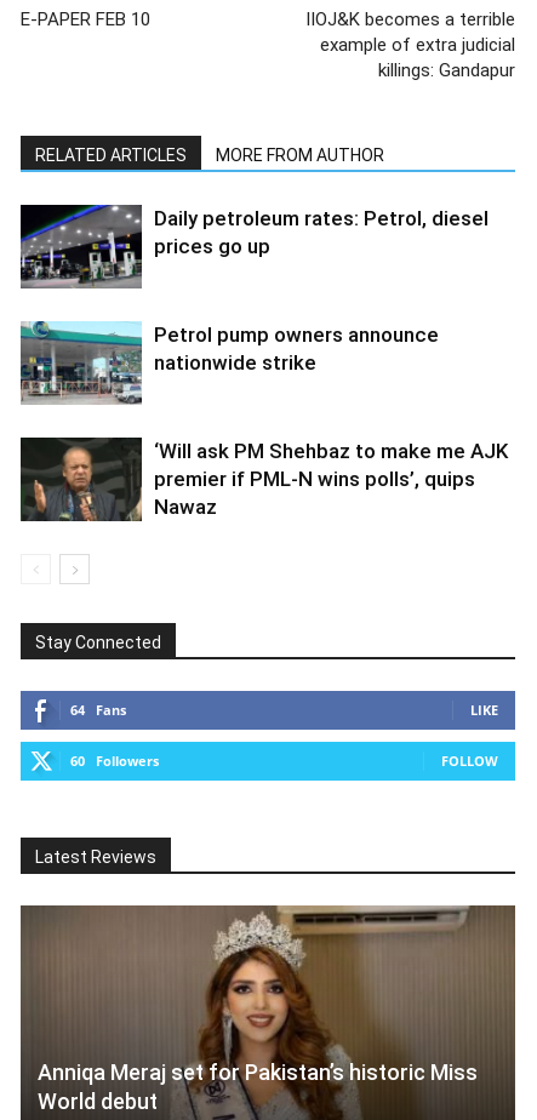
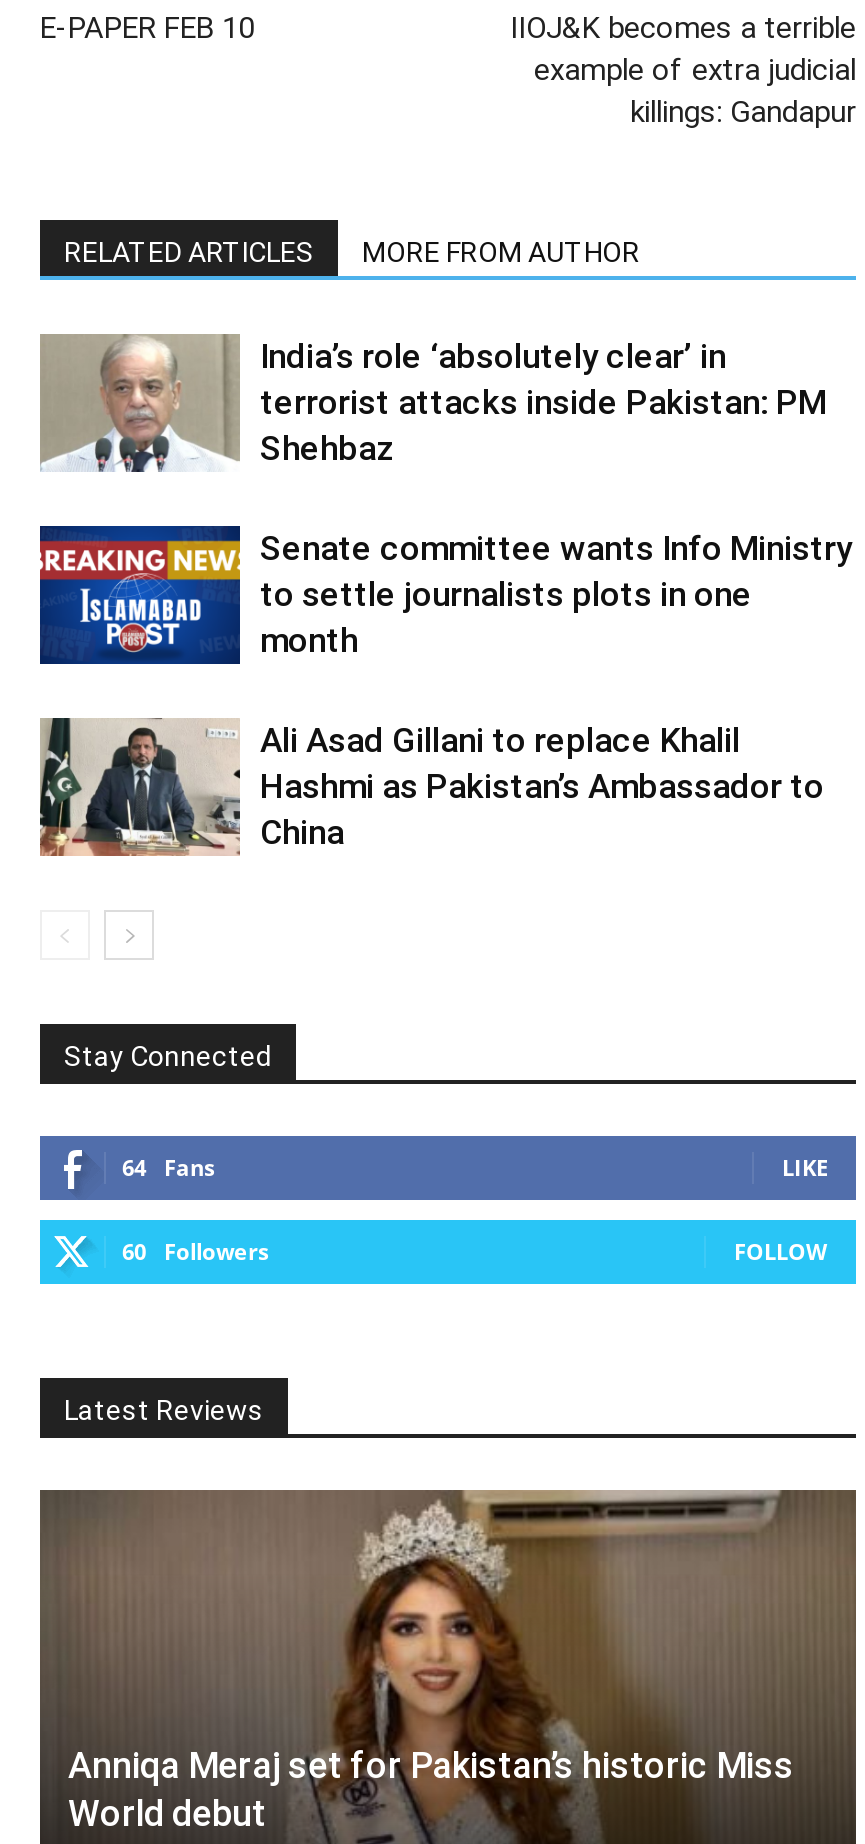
- [image]
- Daily petroleum rates: Petrol, diesel
- prices go up
+ [image]
+ India’s role ‘absolutely clear’ in
+ terrorist attacks inside Pakistan: PM
+ Shehbaz

- [image]
- Petrol pump owners announce
- nationwide strike
+ [image]
+ Senate committee wants Info Ministry
+ to settle journalists plots in one
+ month

- [image]
- ‘Will ask PM Shehbaz to make me AJK
- premier if PML-N wins polls’, quips
- Nawaz
+ [image]
+ Ali Asad Gillani to replace Khalil
+ Hashmi as Pakistan’s Ambassador to
+ China
